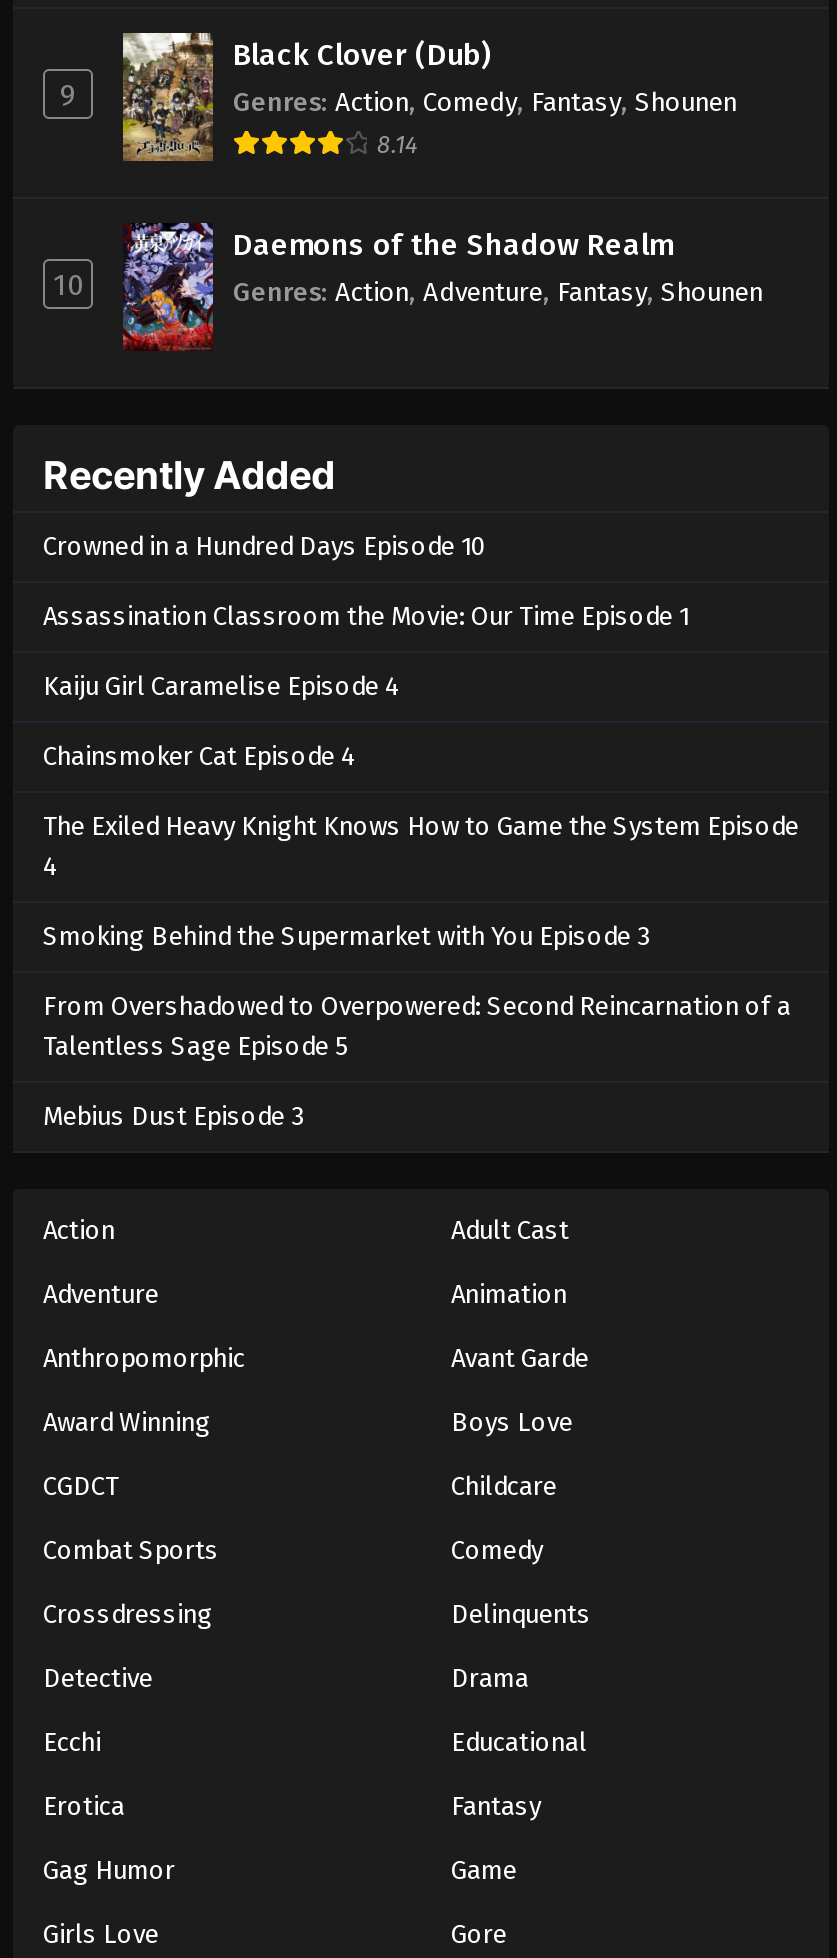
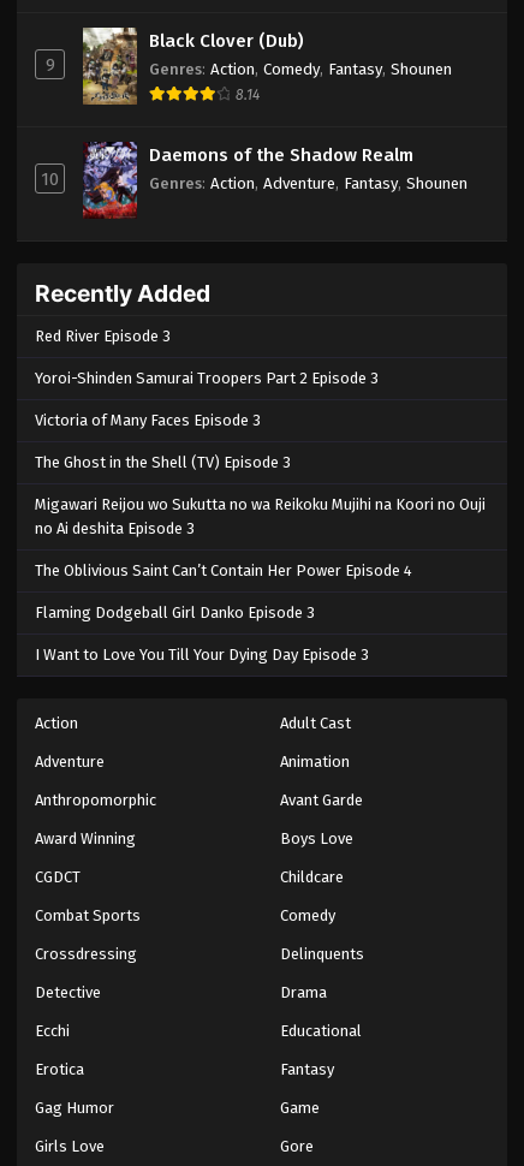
- Crowned in a Hundred Days Episode 10
+ Red River Episode 3

- Assassination Classroom the Movie: Our Time Episode 1
+ Yoroi-Shinden Samurai Troopers Part 2 Episode 3

- Kaiju Girl Caramelise Episode 4
+ Victoria of Many Faces Episode 3

- Chainsmoker Cat Episode 4
+ The Ghost in the Shell (TV) Episode 3

- The Exiled Heavy Knight Knows How to Game the System Episode
- 4
+ Migawari Reijou wo Sukutta no wa Reikoku Mujihi na Koori no Ouji
+ no Ai deshita Episode 3

- Smoking Behind the Supermarket with You Episode 3
+ The Oblivious Saint Can’t Contain Her Power Episode 4

- From Overshadowed to Overpowered: Second Reincarnation of a
- Talentless Sage Episode 5
+ Flaming Dodgeball Girl Danko Episode 3

- Mebius Dust Episode 3
+ I Want to Love You Till Your Dying Day Episode 3
